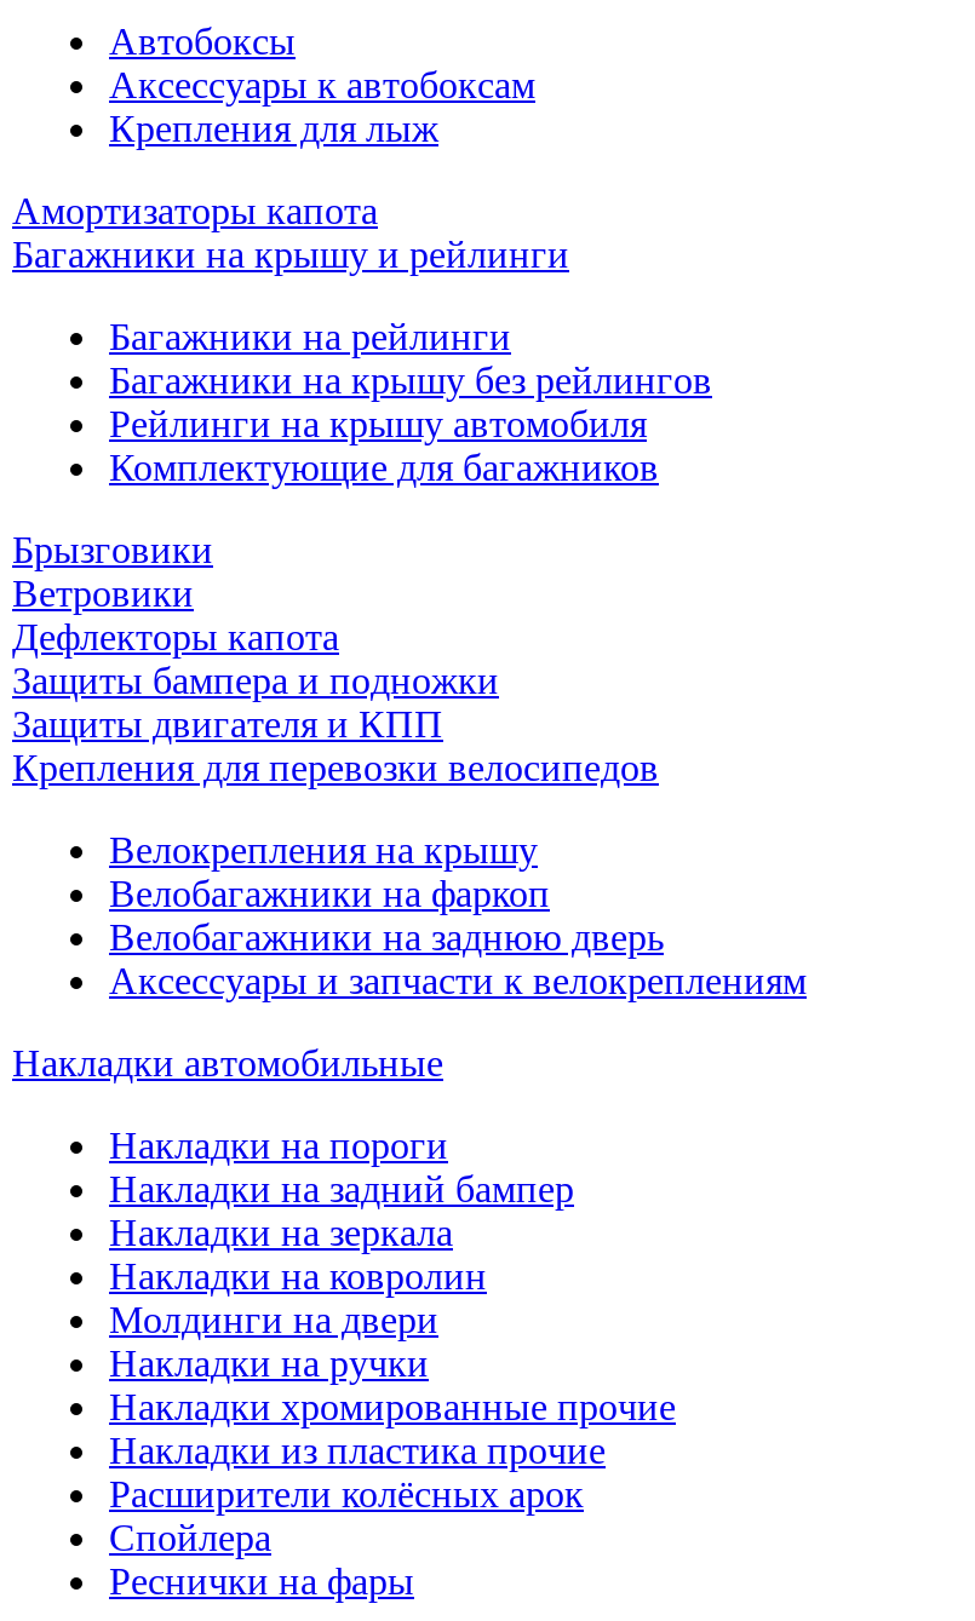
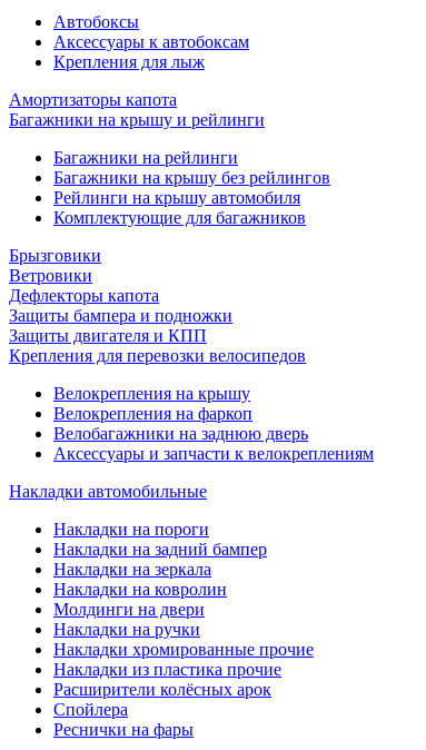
- Велобагажники на фаркоп
+ Велокрепления на фаркоп
